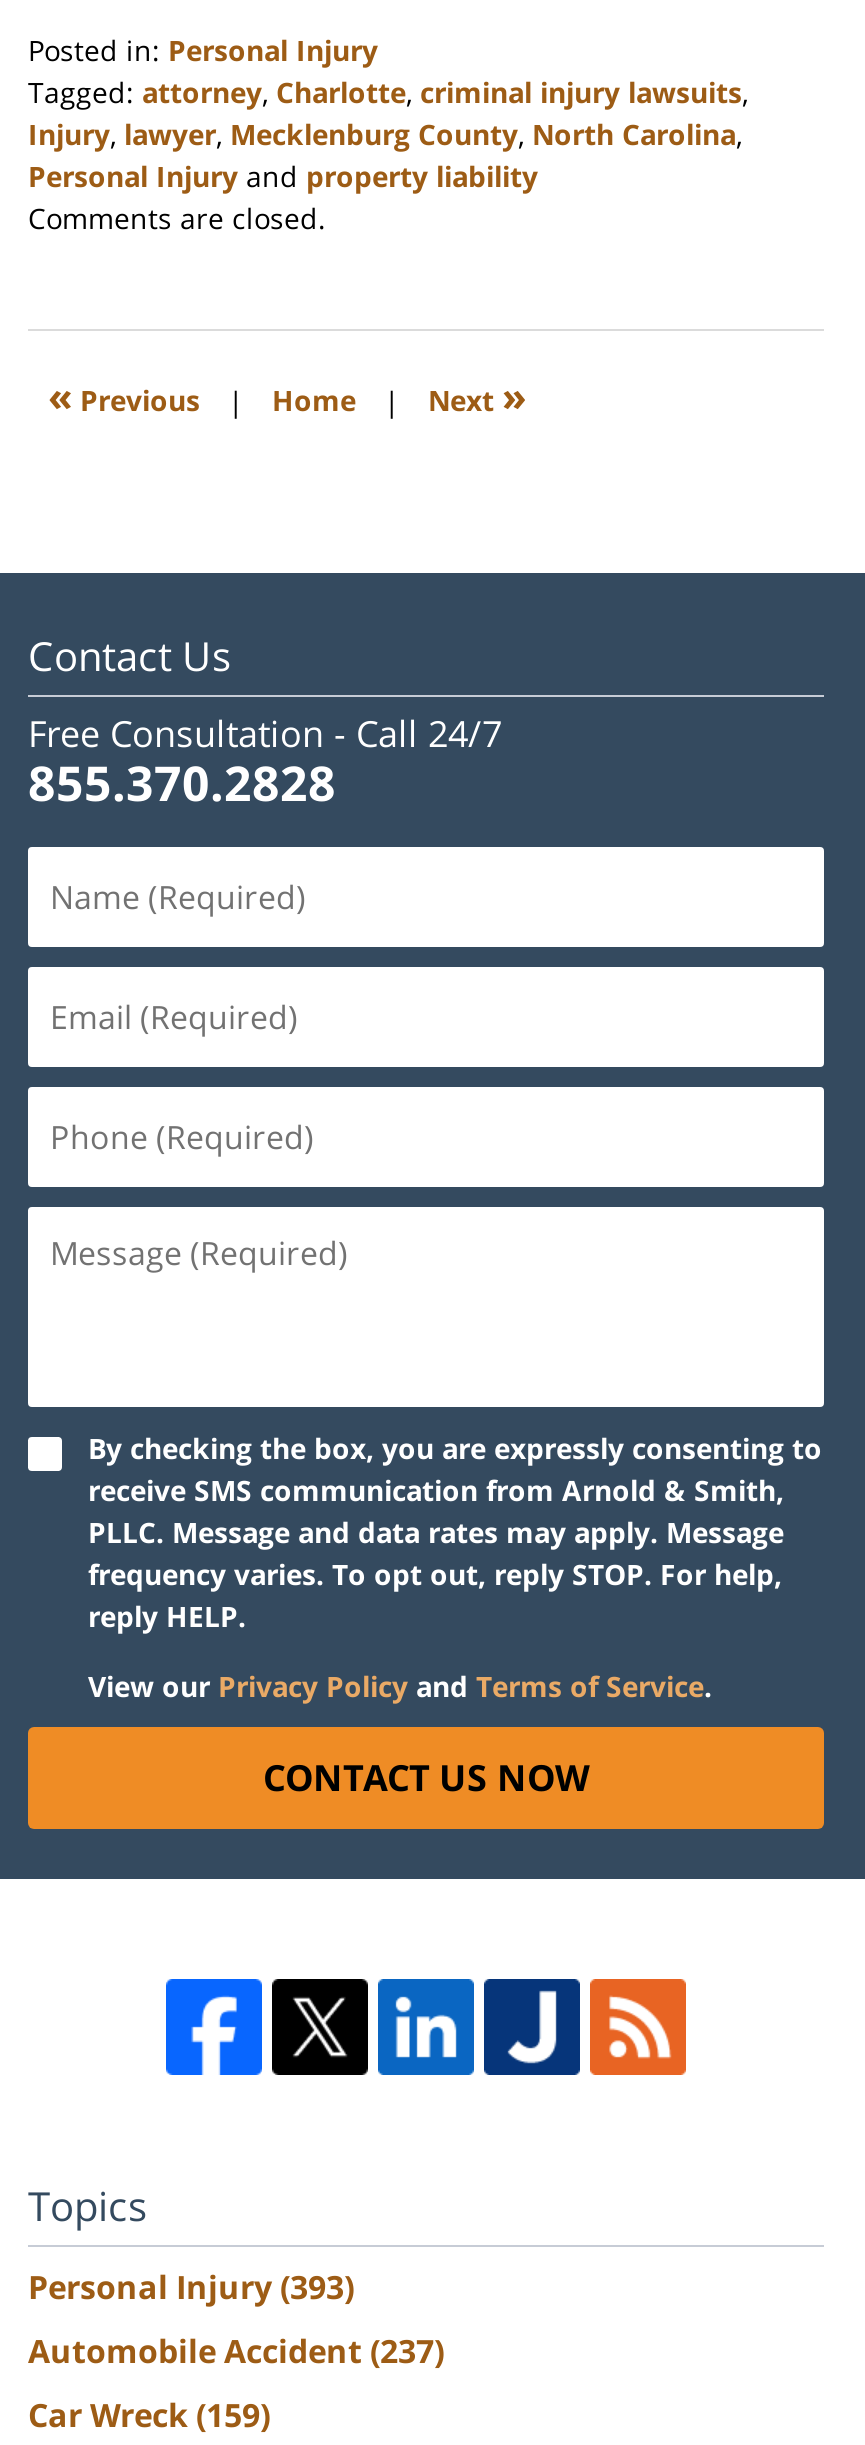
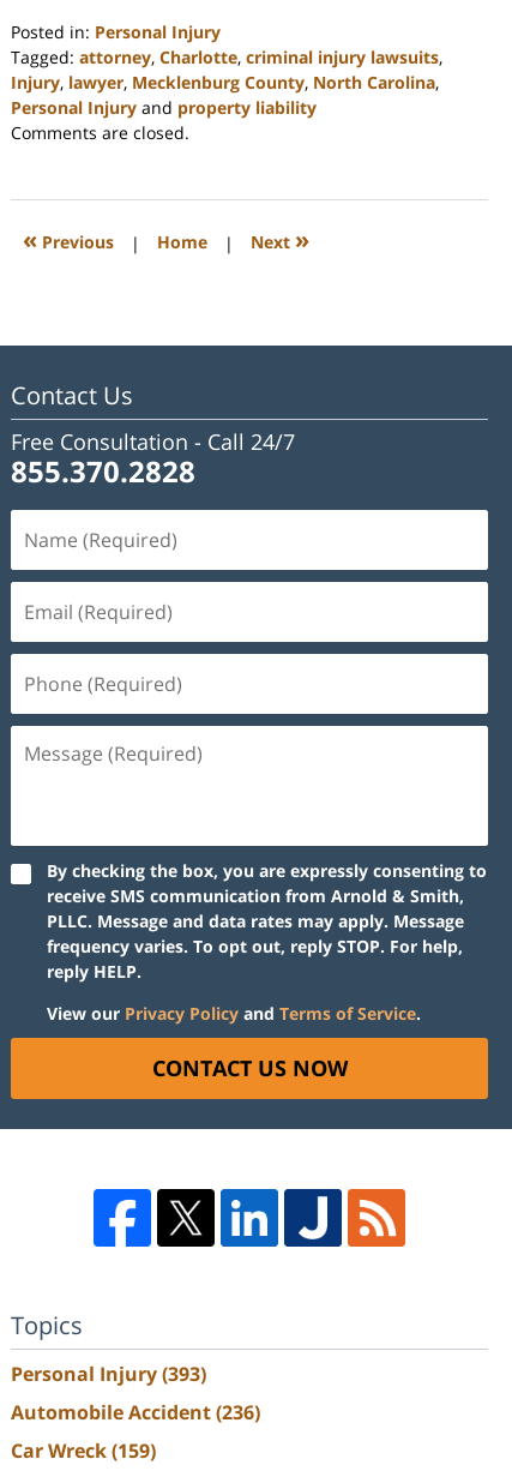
- Automobile Accident (237)
+ Automobile Accident (236)
